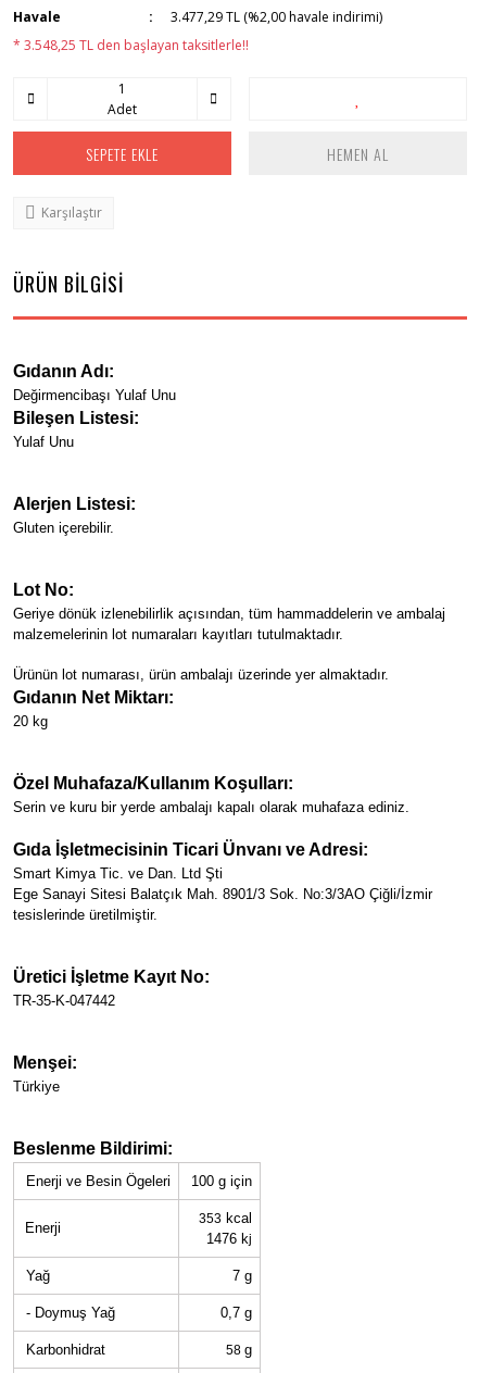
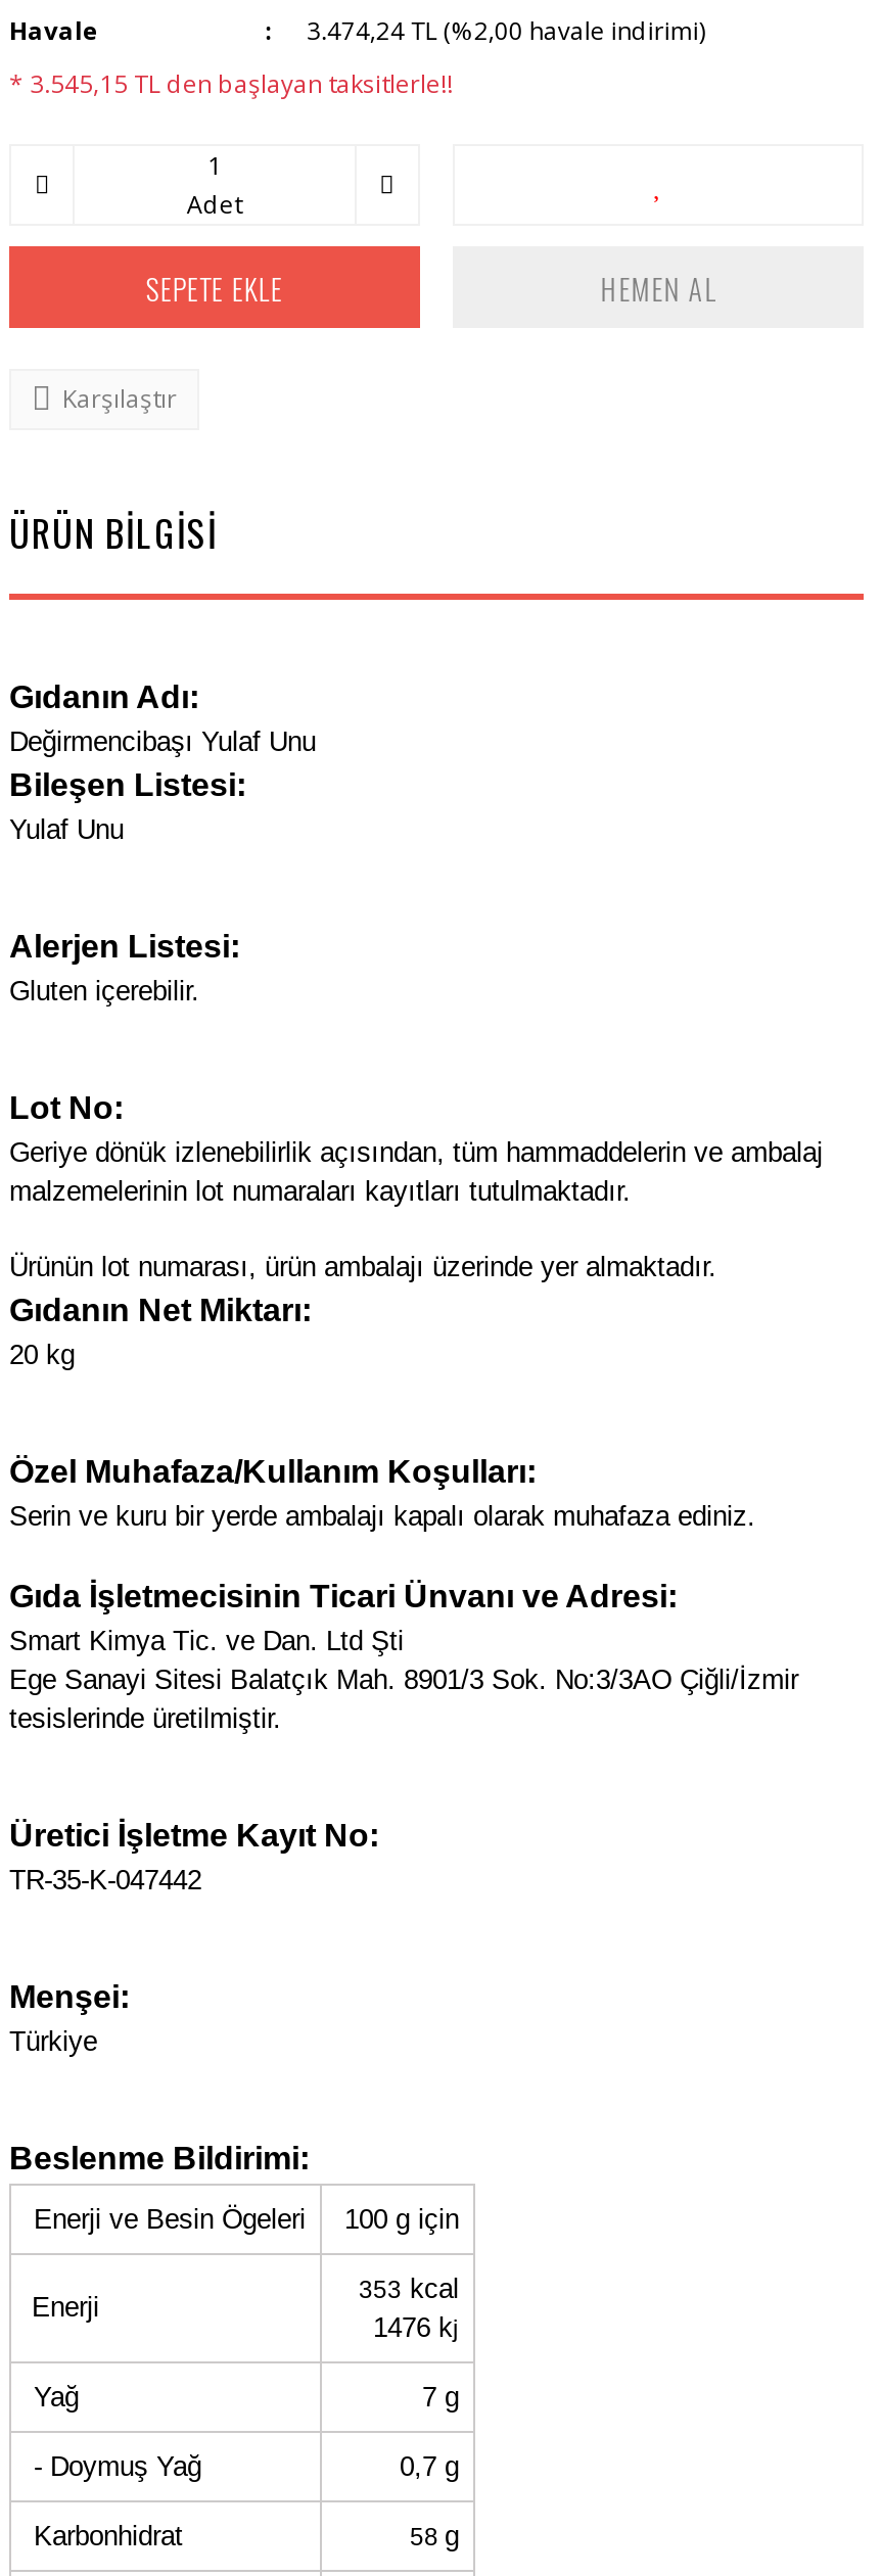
- 3.477,29 TL (%2,00 havale indirimi)
+ 3.474,24 TL (%2,00 havale indirimi)

- * 3.548,25 TL den başlayan taksitlerle!!
+ * 3.545,15 TL den başlayan taksitlerle!!
